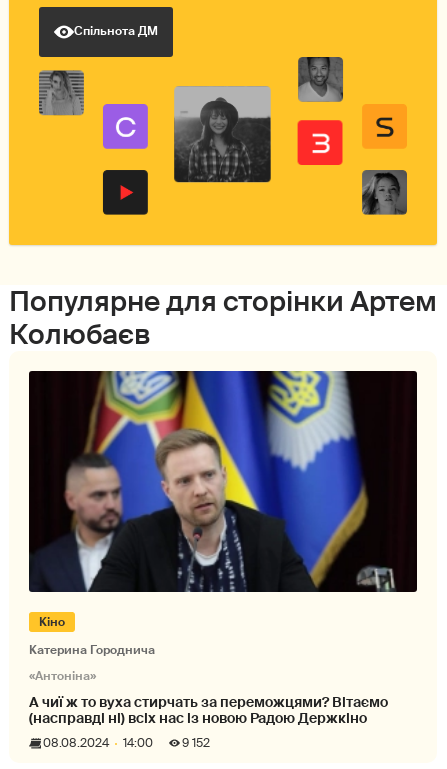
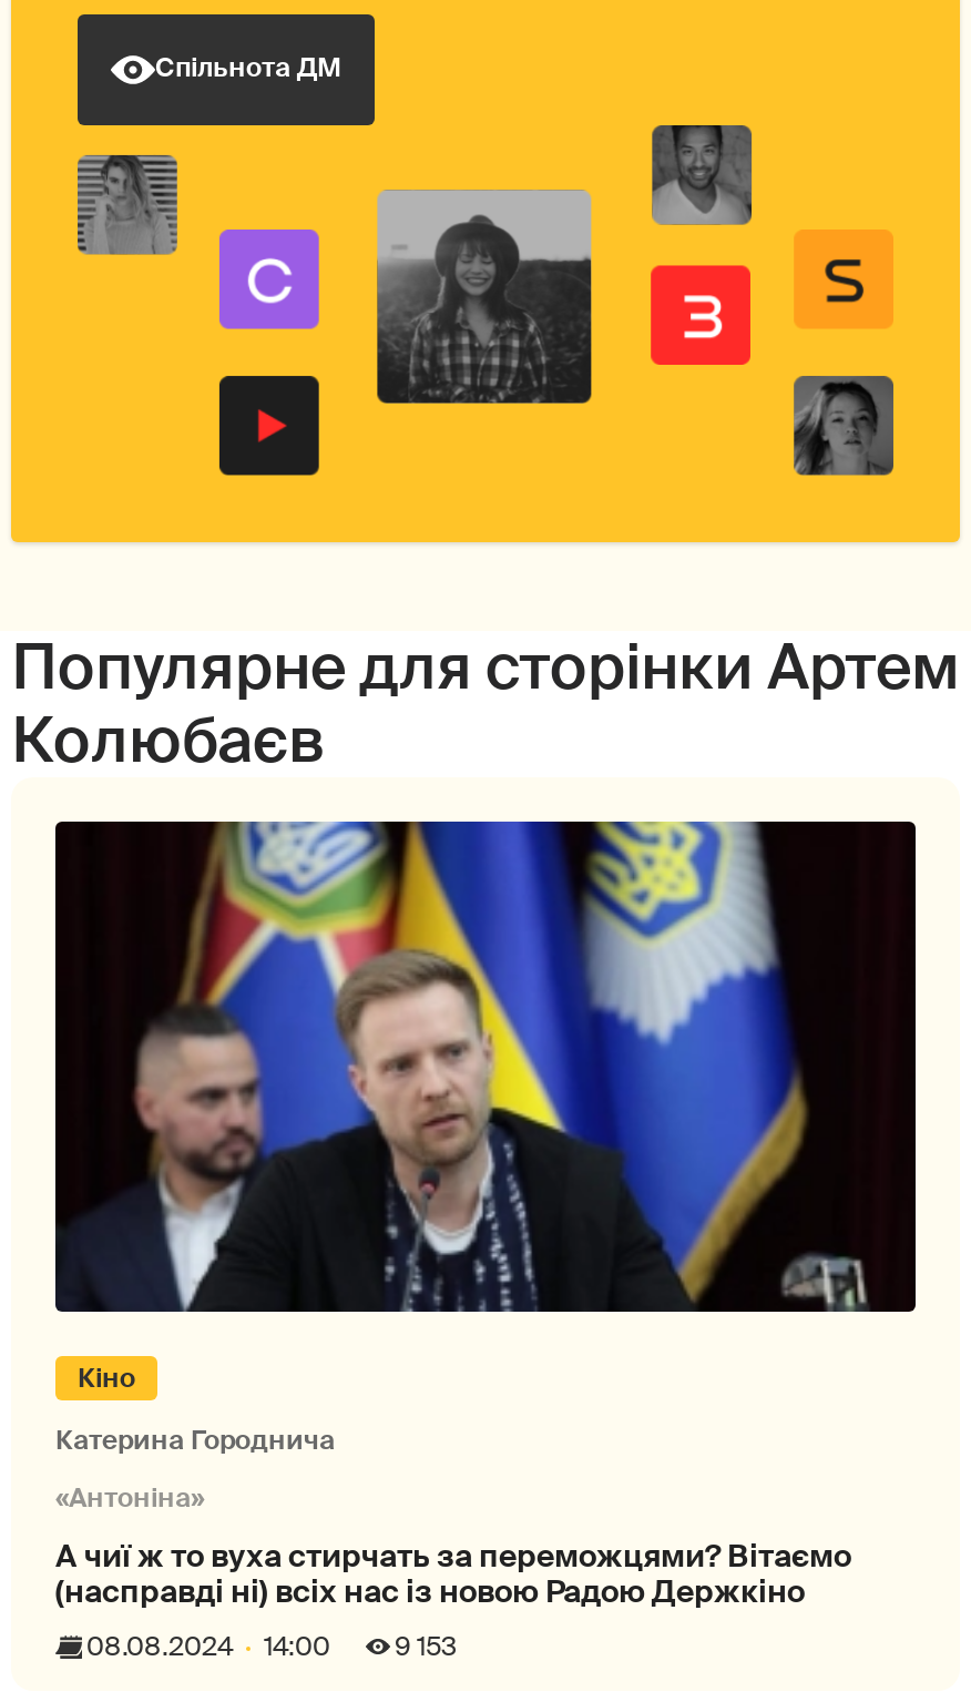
- 08.08.2024 14:00 9 152
+ 08.08.2024 14:00 9 153
